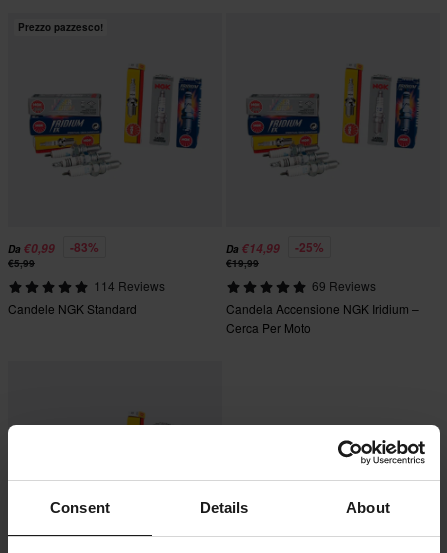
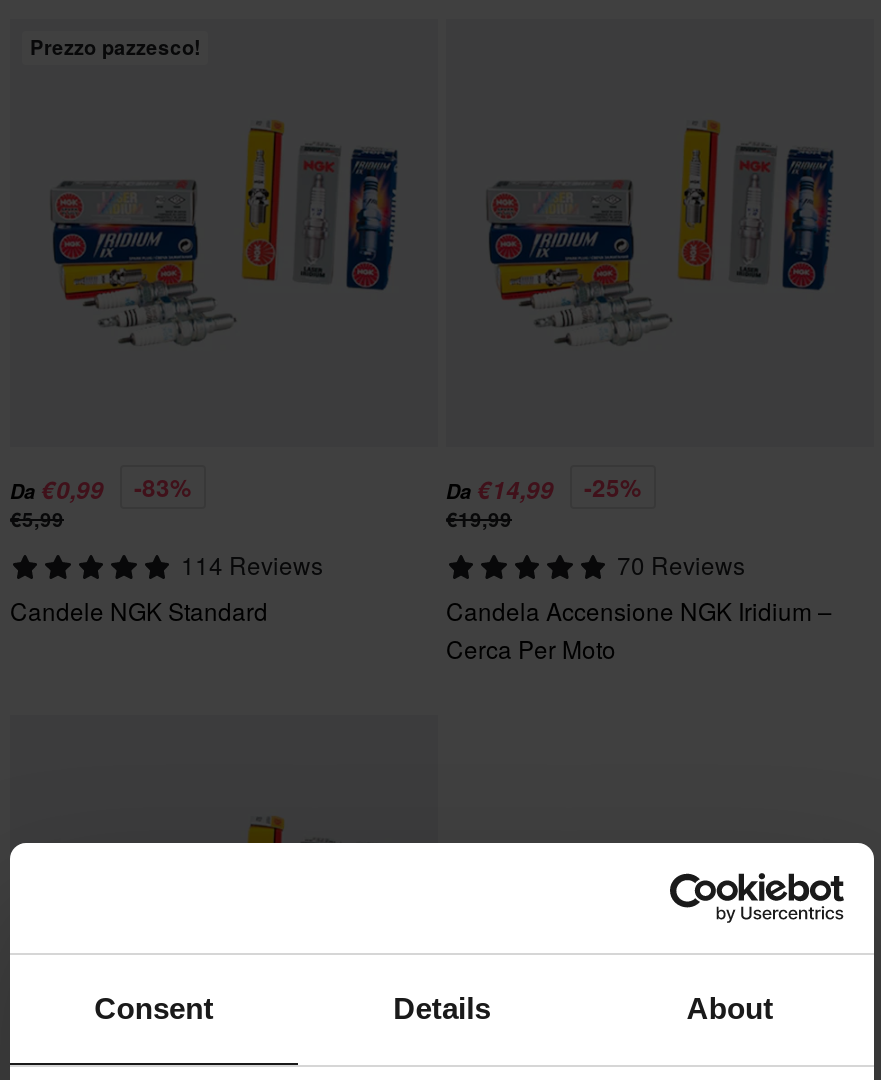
- 69 Reviews
+ 70 Reviews
